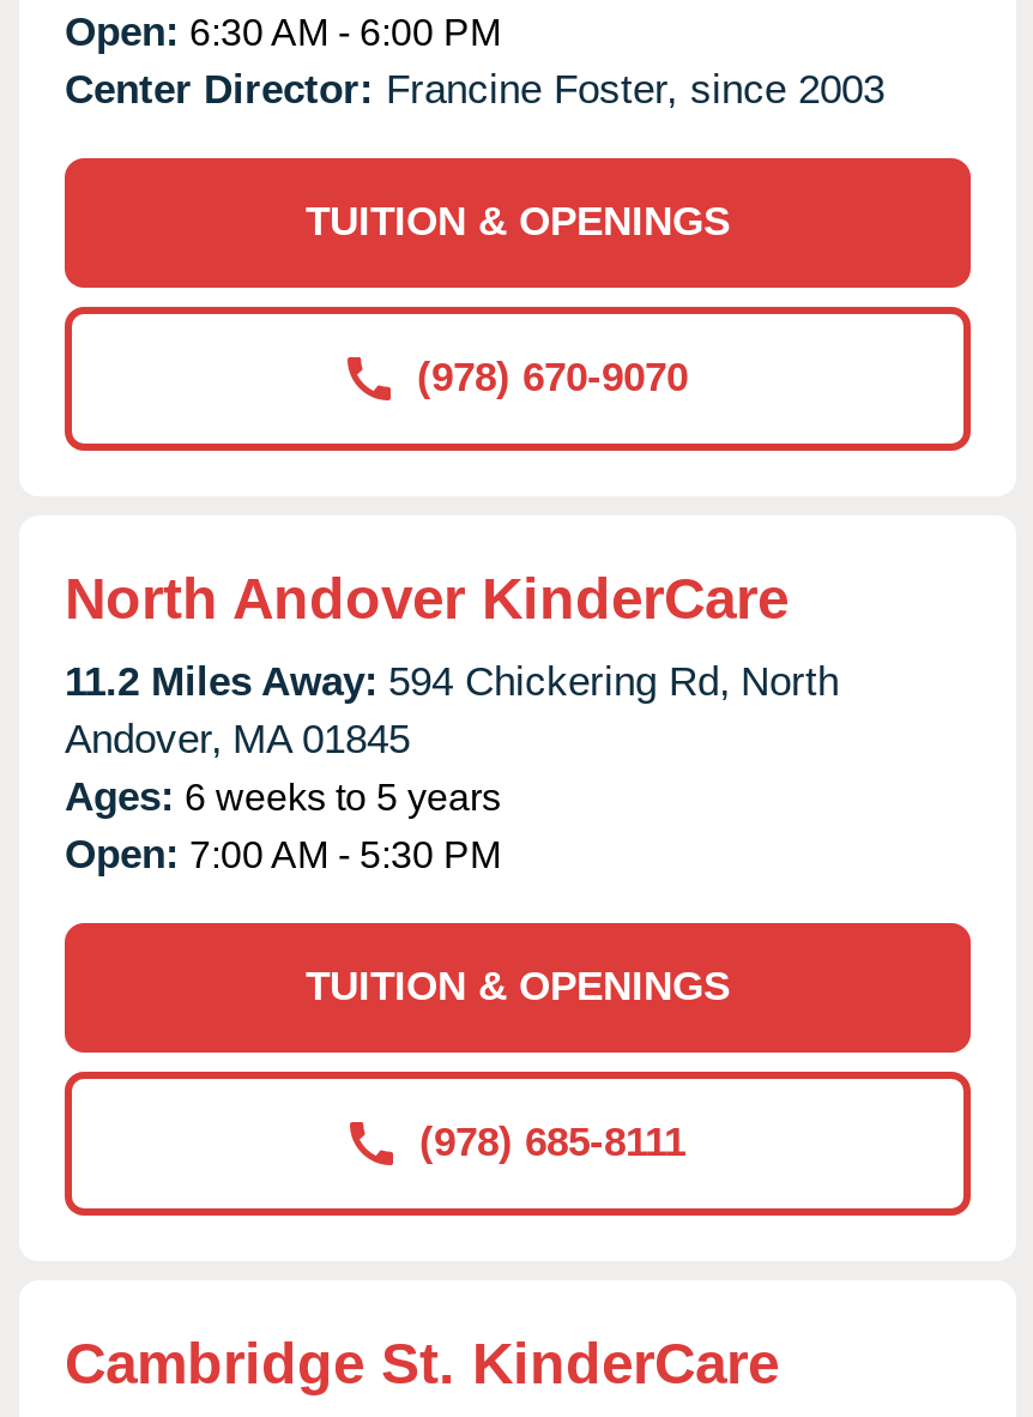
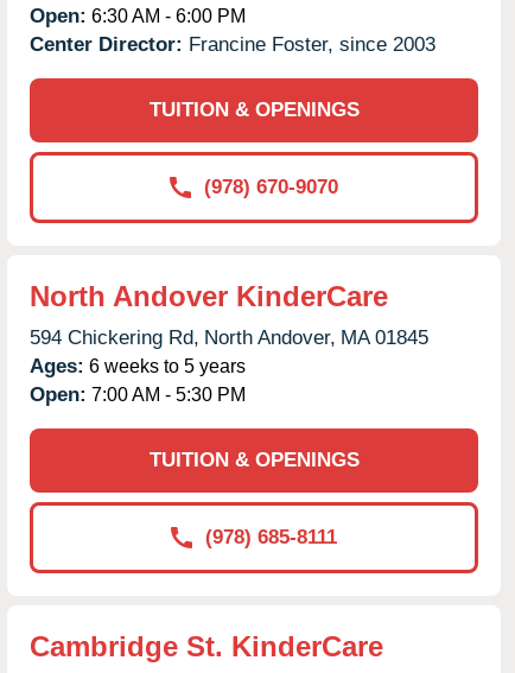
- 11.2 Miles Away: 594 Chickering Rd, North
- Andover, MA 01845
+ 594 Chickering Rd, North Andover, MA 01845
